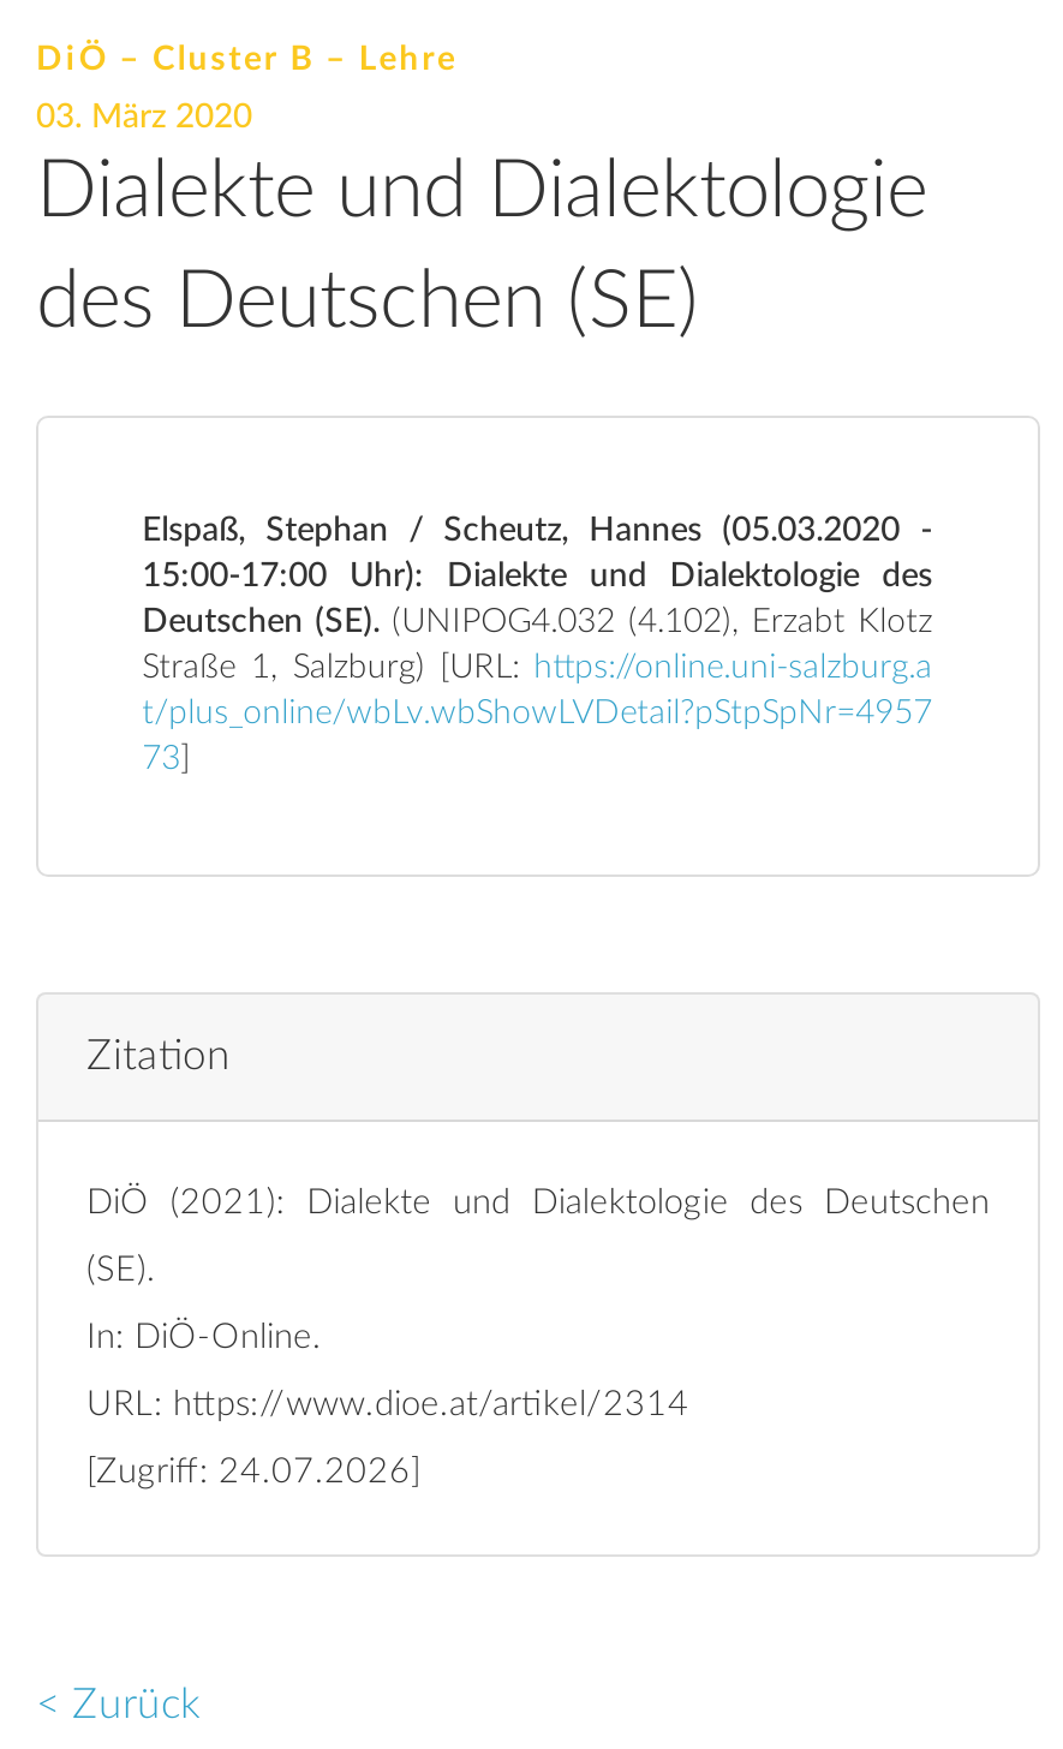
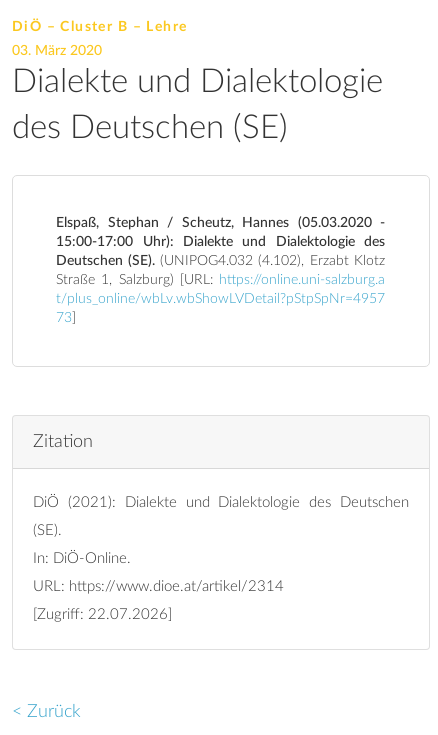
- [Zugriff: 24.07.2026]
+ [Zugriff: 22.07.2026]
